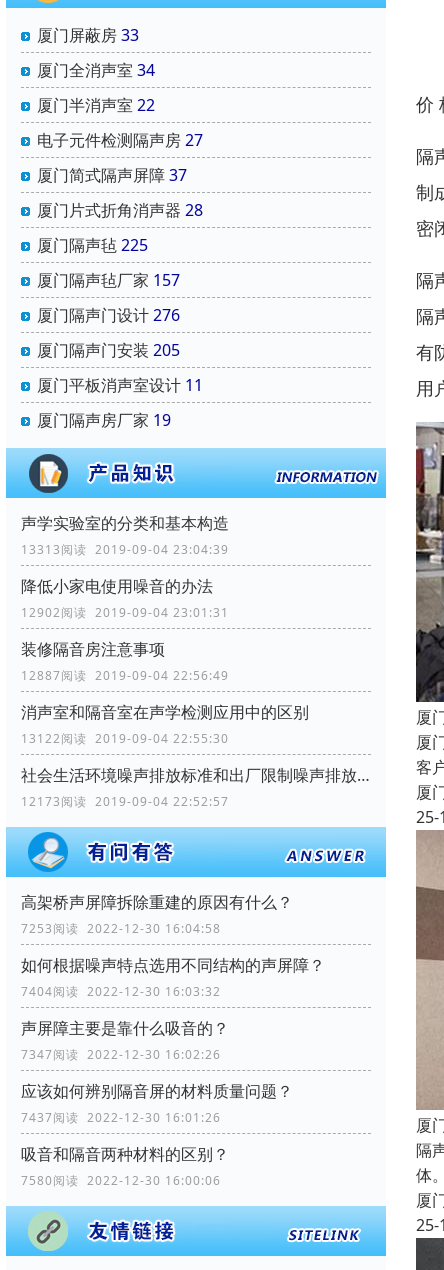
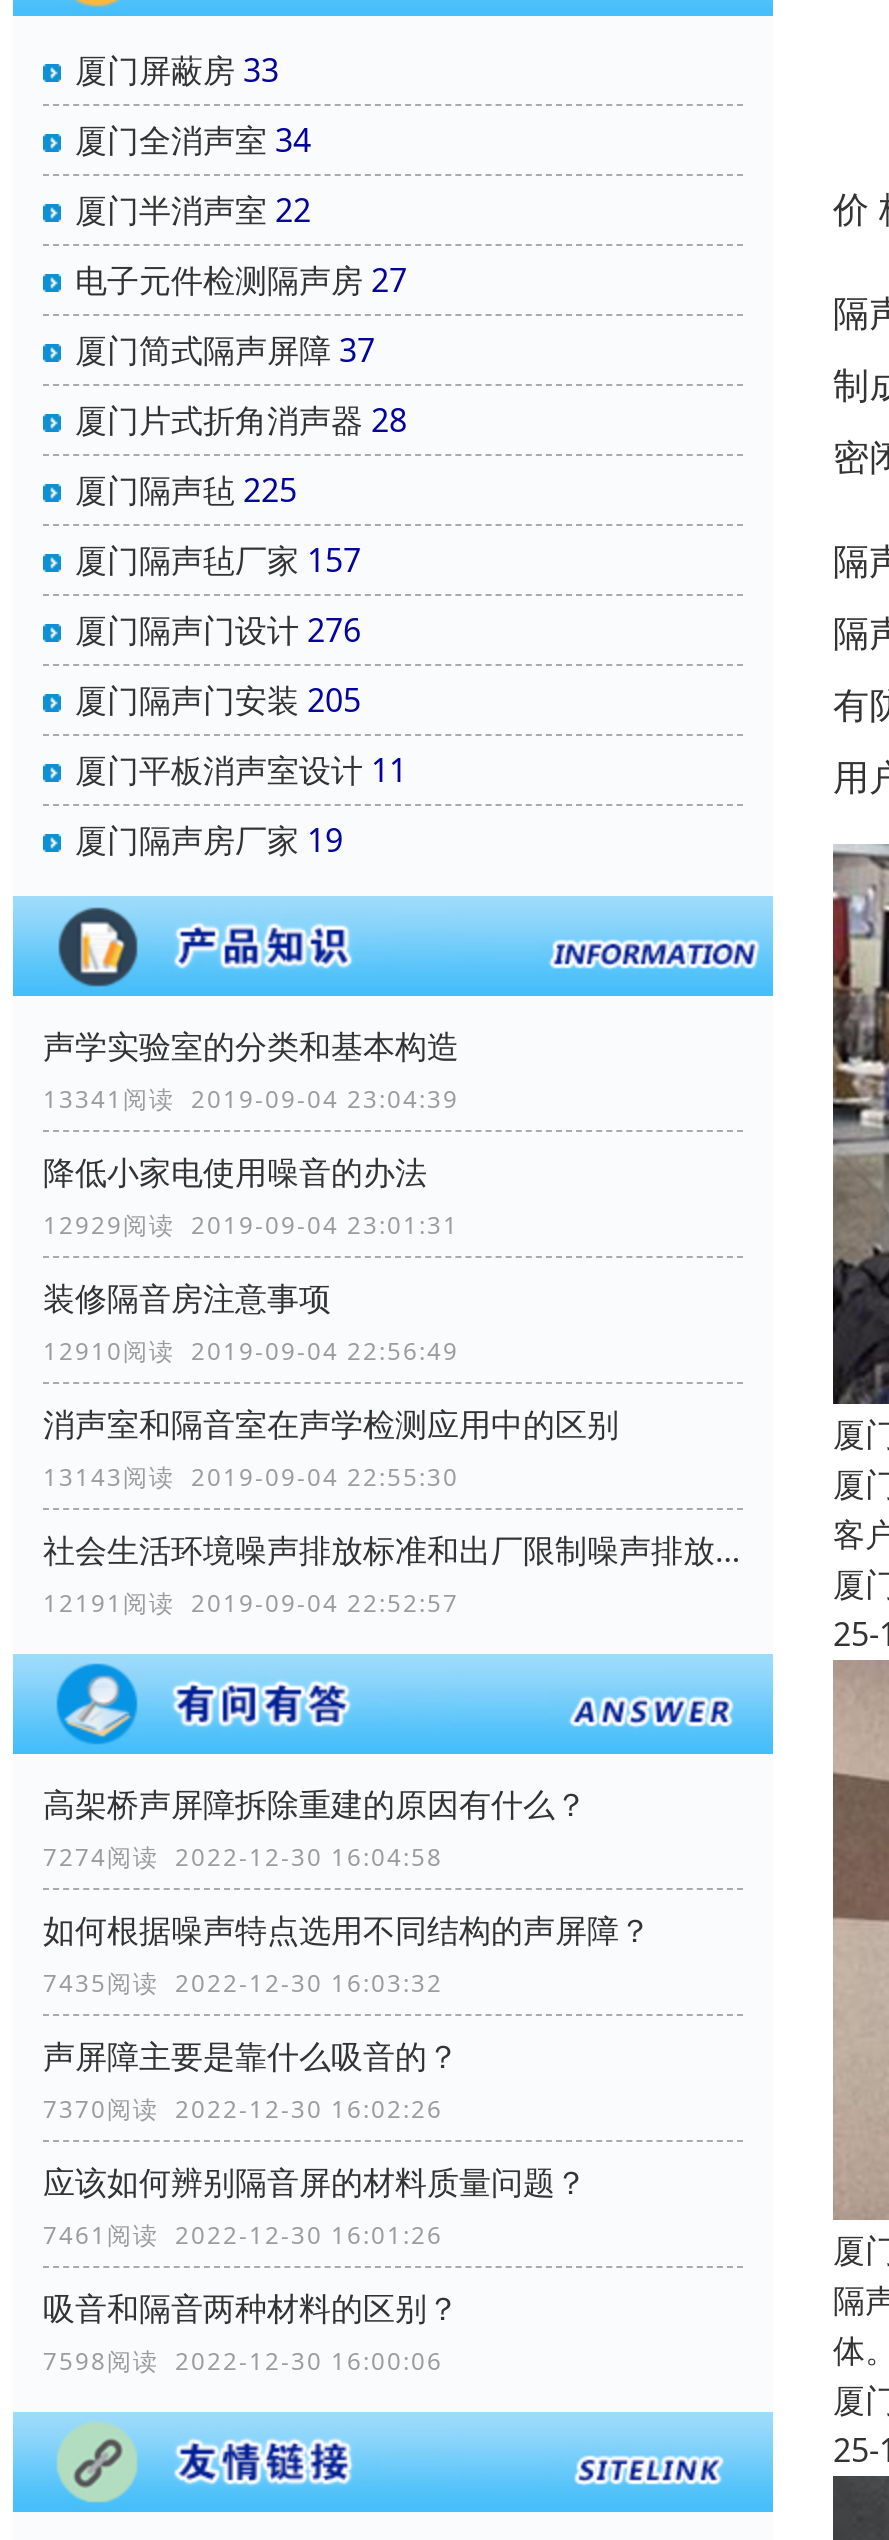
- 13313阅读 2019-09-04 23:04:39
+ 13341阅读 2019-09-04 23:04:39

- 12902阅读 2019-09-04 23:01:31
+ 12929阅读 2019-09-04 23:01:31

- 12887阅读 2019-09-04 22:56:49
+ 12910阅读 2019-09-04 22:56:49

- 13122阅读 2019-09-04 22:55:30
+ 13143阅读 2019-09-04 22:55:30

- 12173阅读 2019-09-04 22:52:57
+ 12191阅读 2019-09-04 22:52:57

- 7253阅读 2022-12-30 16:04:58
+ 7274阅读 2022-12-30 16:04:58

- 7404阅读 2022-12-30 16:03:32
+ 7435阅读 2022-12-30 16:03:32

- 7347阅读 2022-12-30 16:02:26
+ 7370阅读 2022-12-30 16:02:26

- 7437阅读 2022-12-30 16:01:26
+ 7461阅读 2022-12-30 16:01:26

- 7580阅读 2022-12-30 16:00:06
+ 7598阅读 2022-12-30 16:00:06
